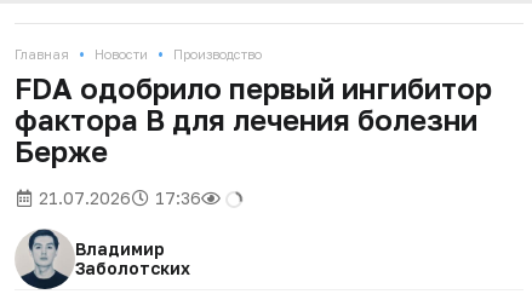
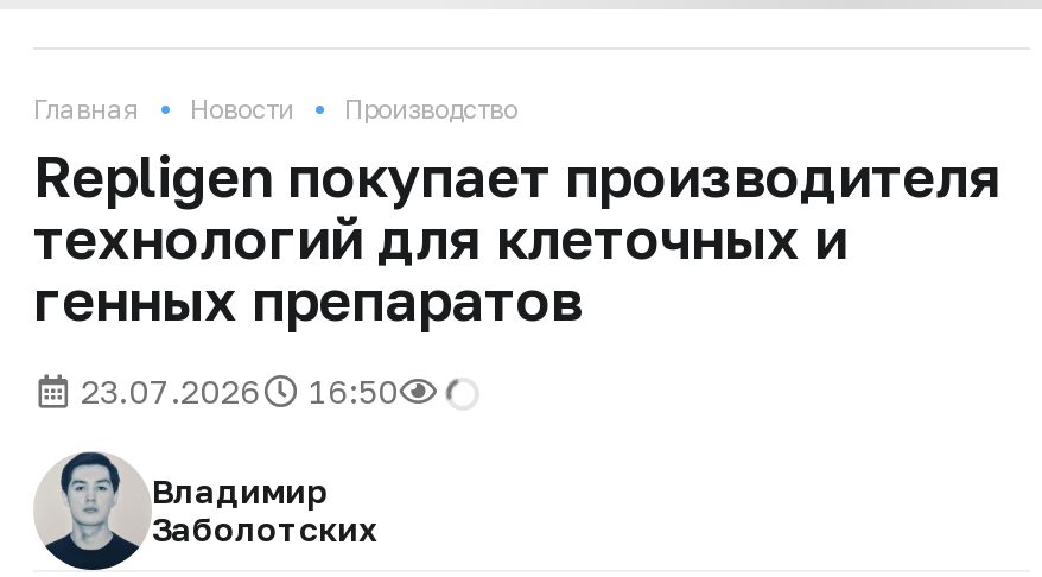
- FDA одобрило первый ингибитор
- фактора B для лечения болезни
- Берже
+ Repligen покупает производителя
+ технологий для клеточных и
+ генных препаратов

- 21.07.2026
- 17:36
+ 23.07.2026
+ 16:50
